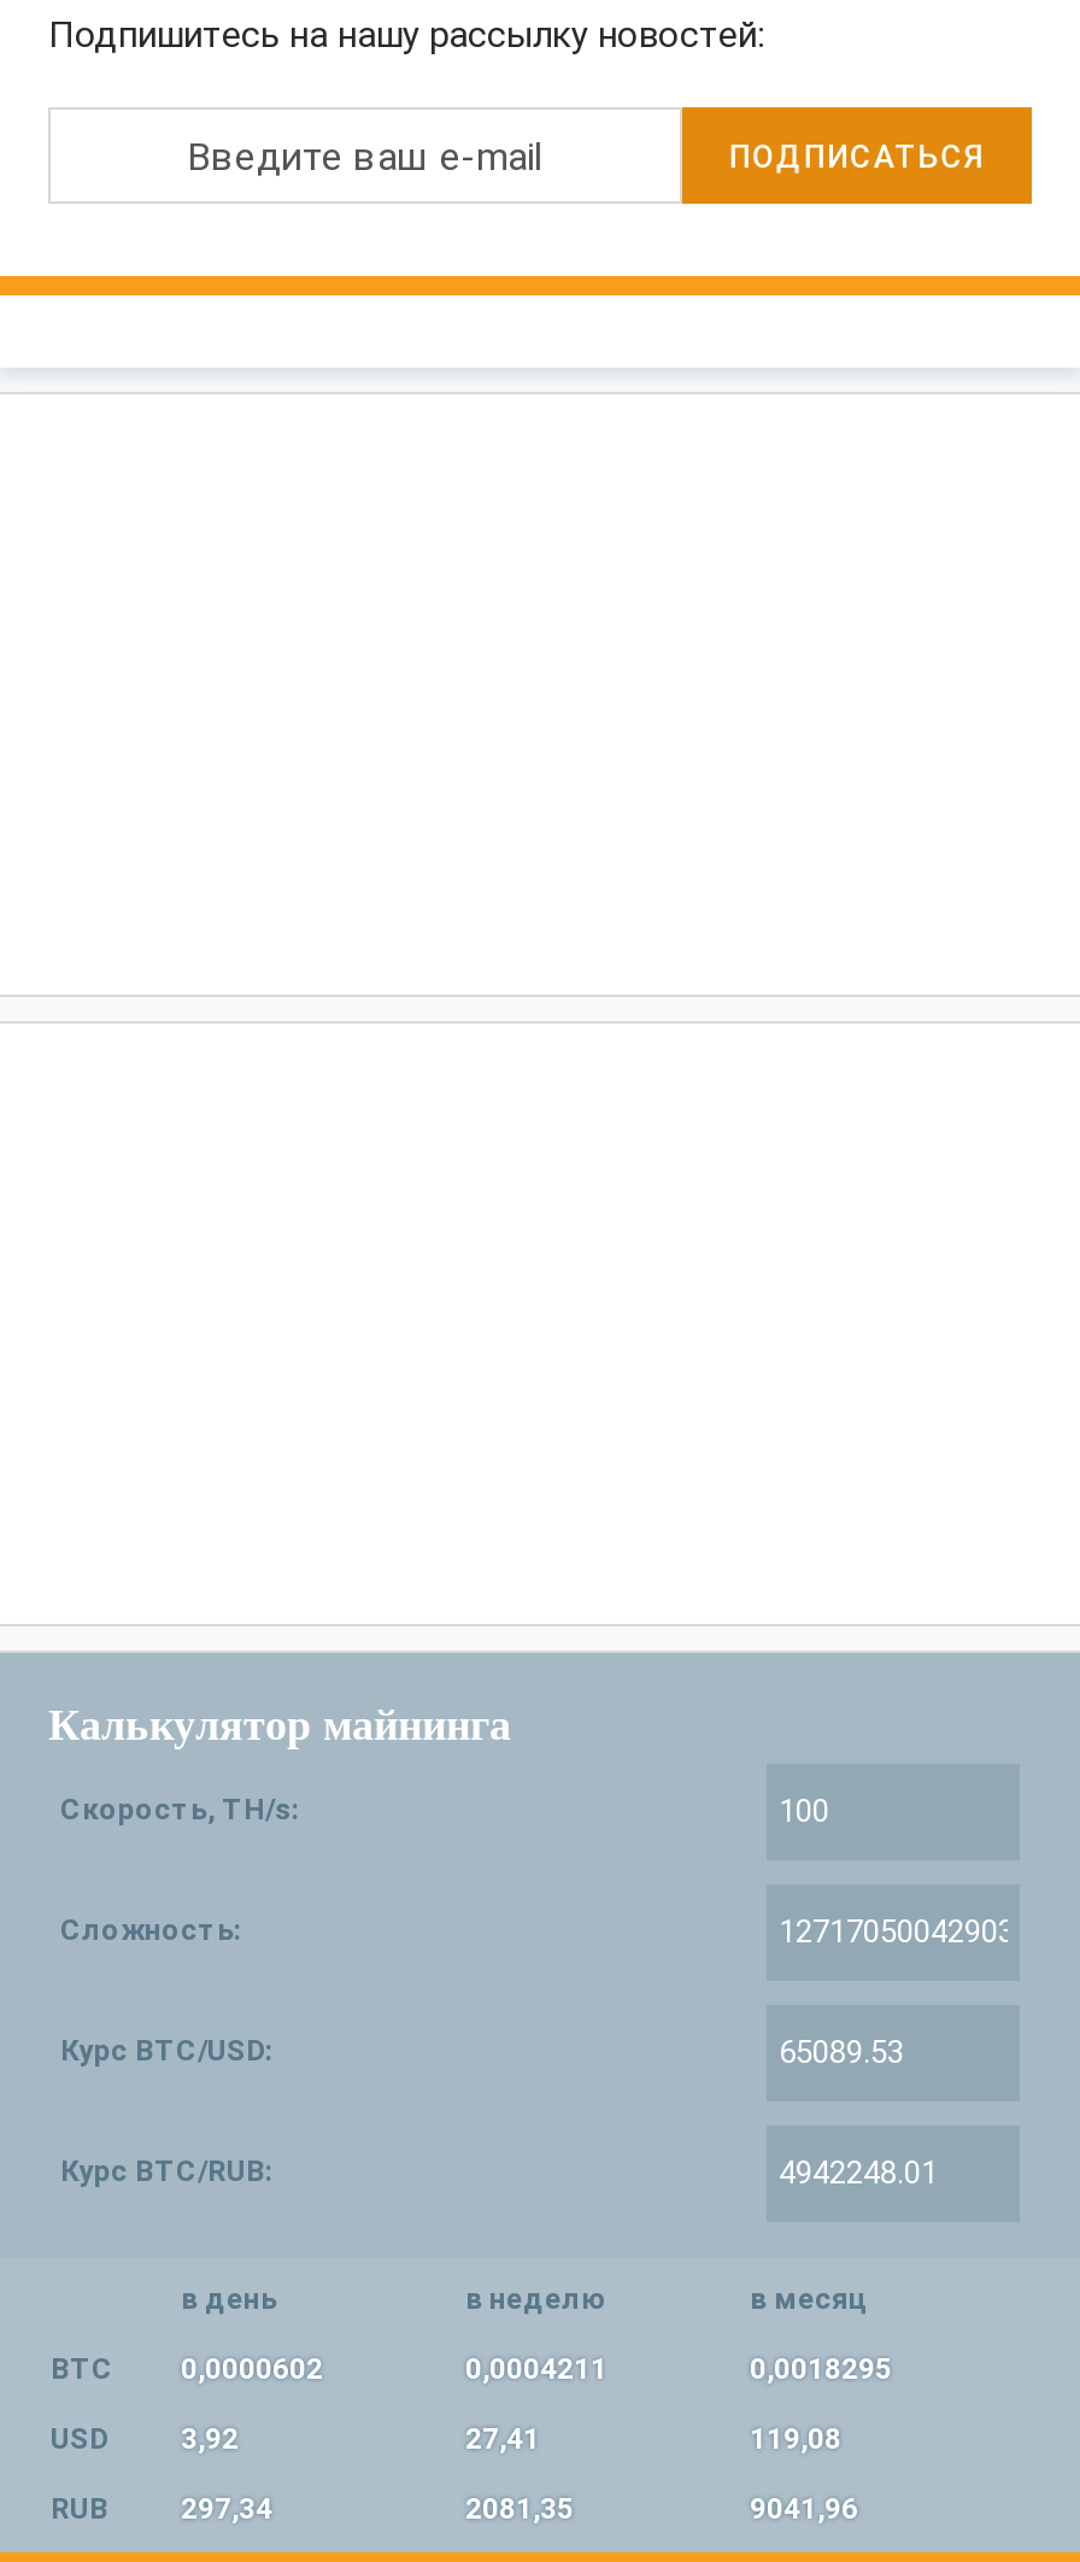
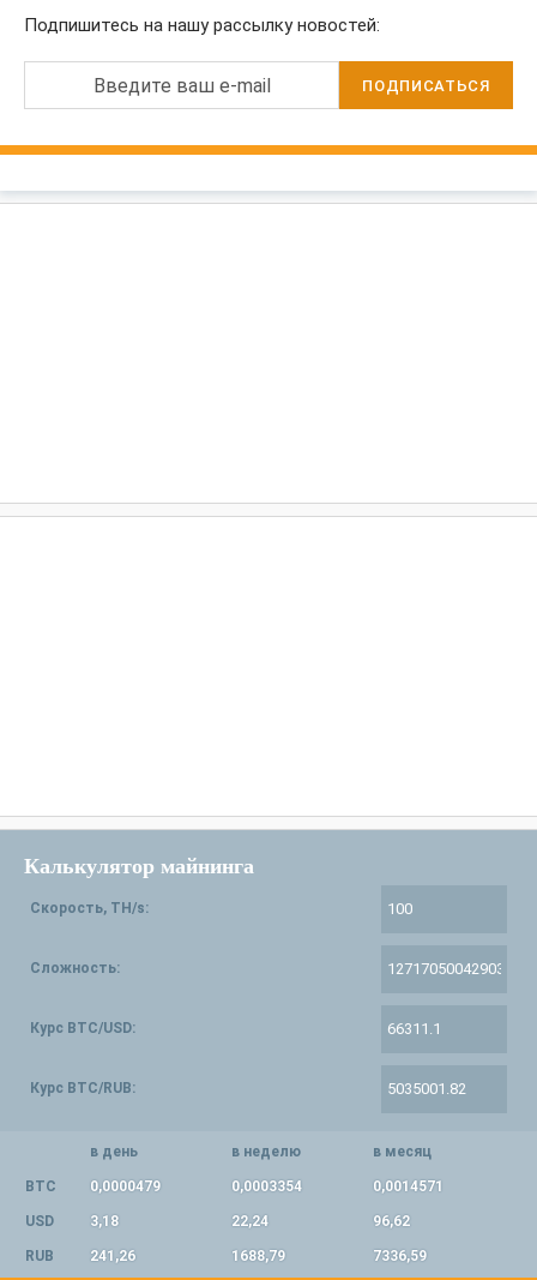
- BTC 0,0000602
+ BTC 0,0000479

- 0,0004211
+ 0,0003354

- 0,0018295
+ 0,0014571

- 3,92
+ 3,18

- 27,41
+ 22,24

- 119,08
+ 96,62

- 297,34
+ 241,26

- 2081,35
+ 1688,79

- 9041,96
+ 7336,59
